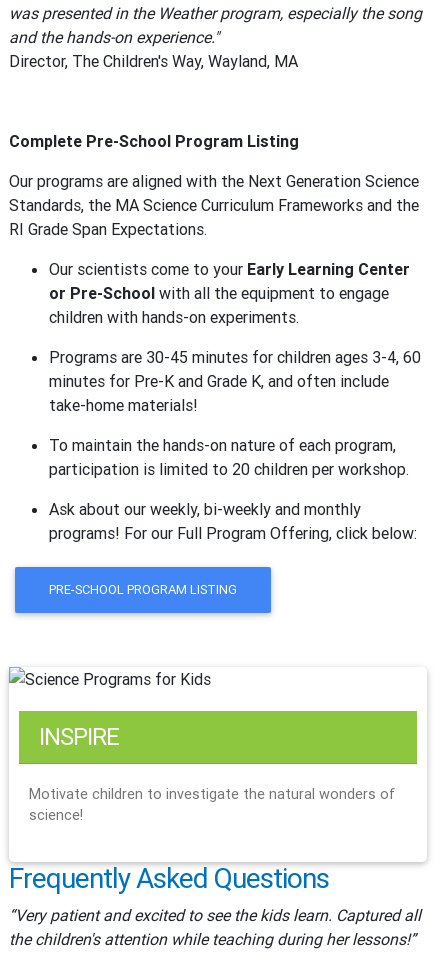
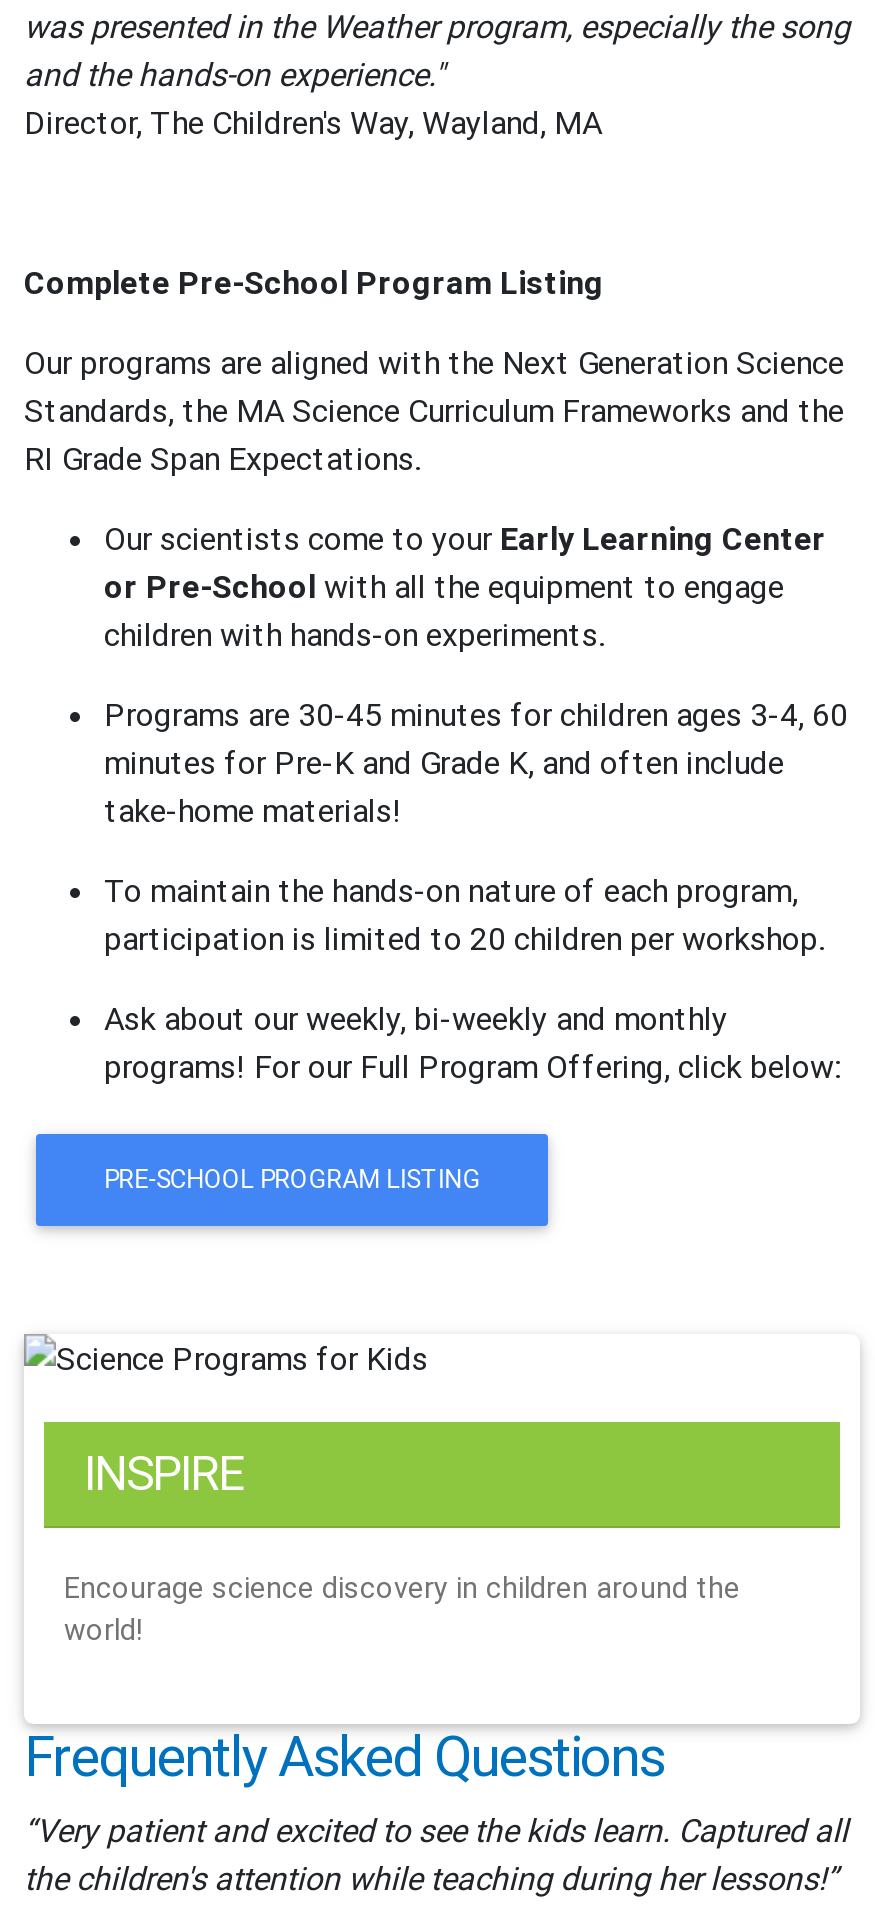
- Motivate children to investigate the natural wonders of
- science!
+ Encourage science discovery in children around the
+ world!
